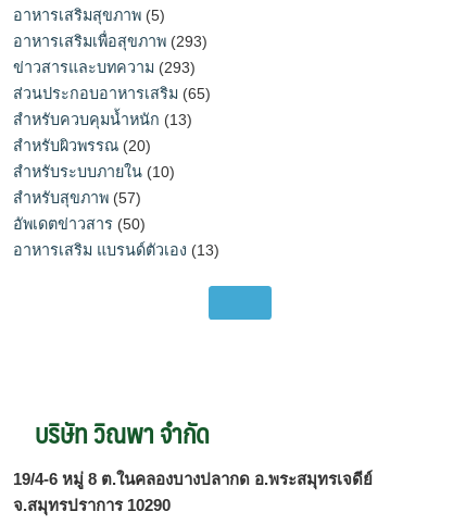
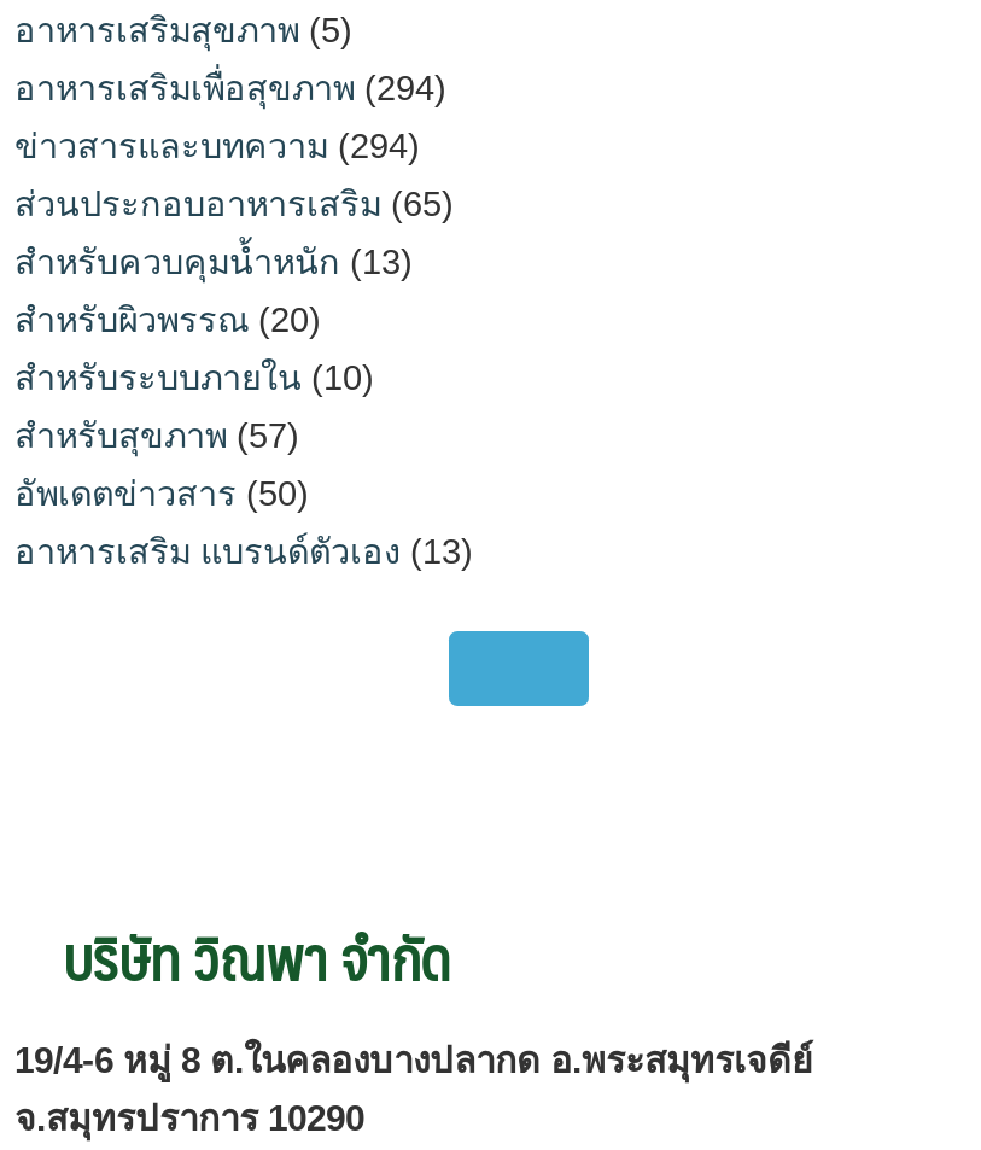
- อาหารเสริมเพื่อสุขภาพ(293)
+ อาหารเสริมเพื่อสุขภาพ(294)

- ข่าวสารและบทความ(293)
+ ข่าวสารและบทความ(294)
